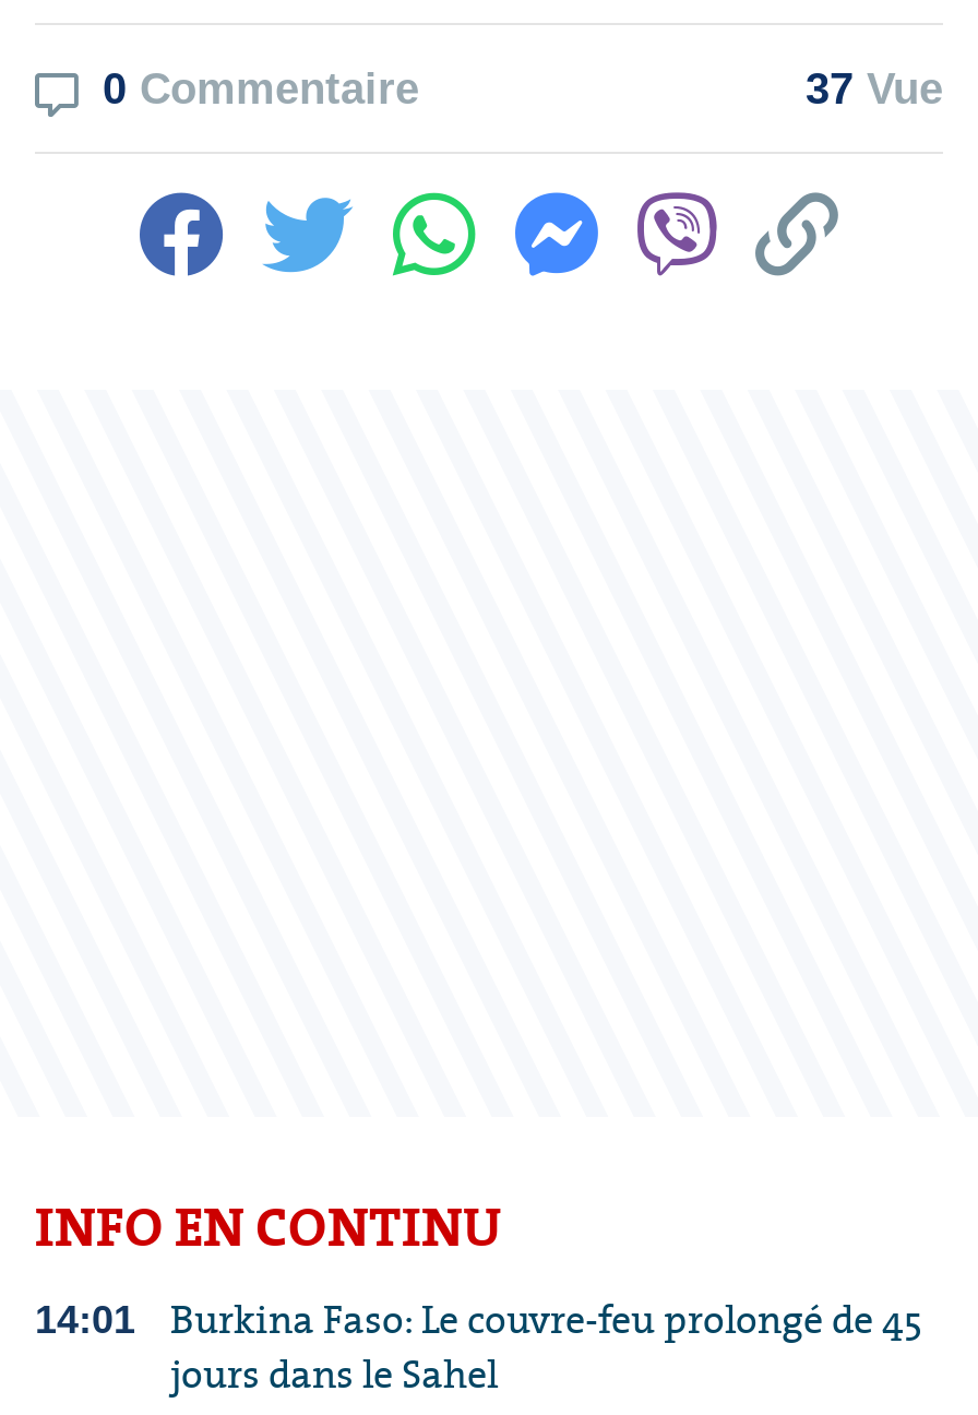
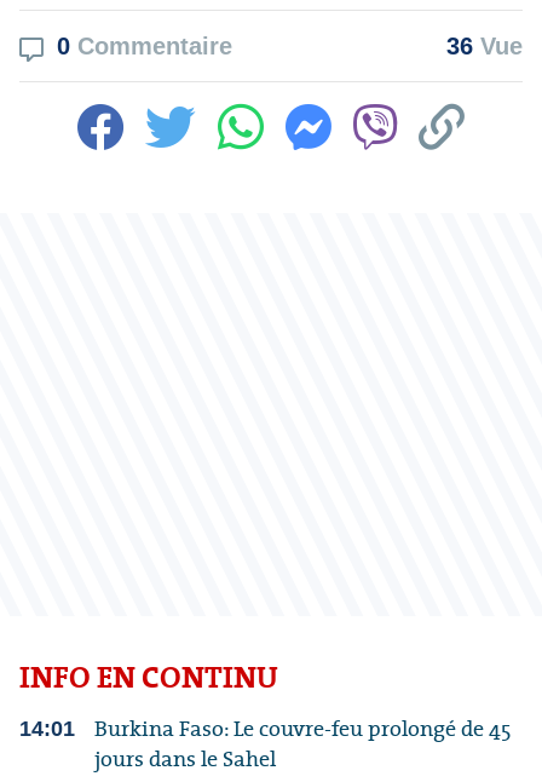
- 37 Vue
+ 36 Vue
